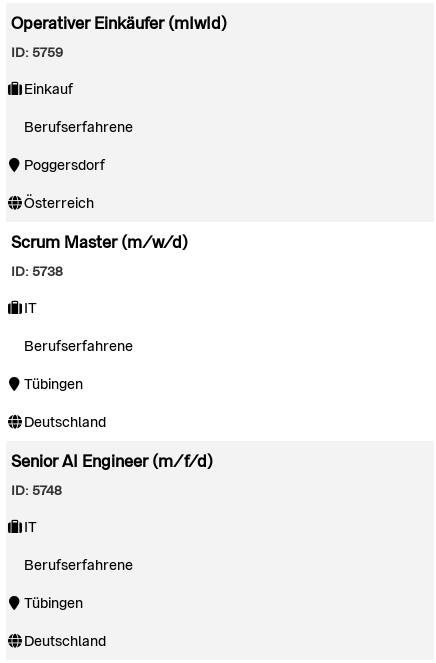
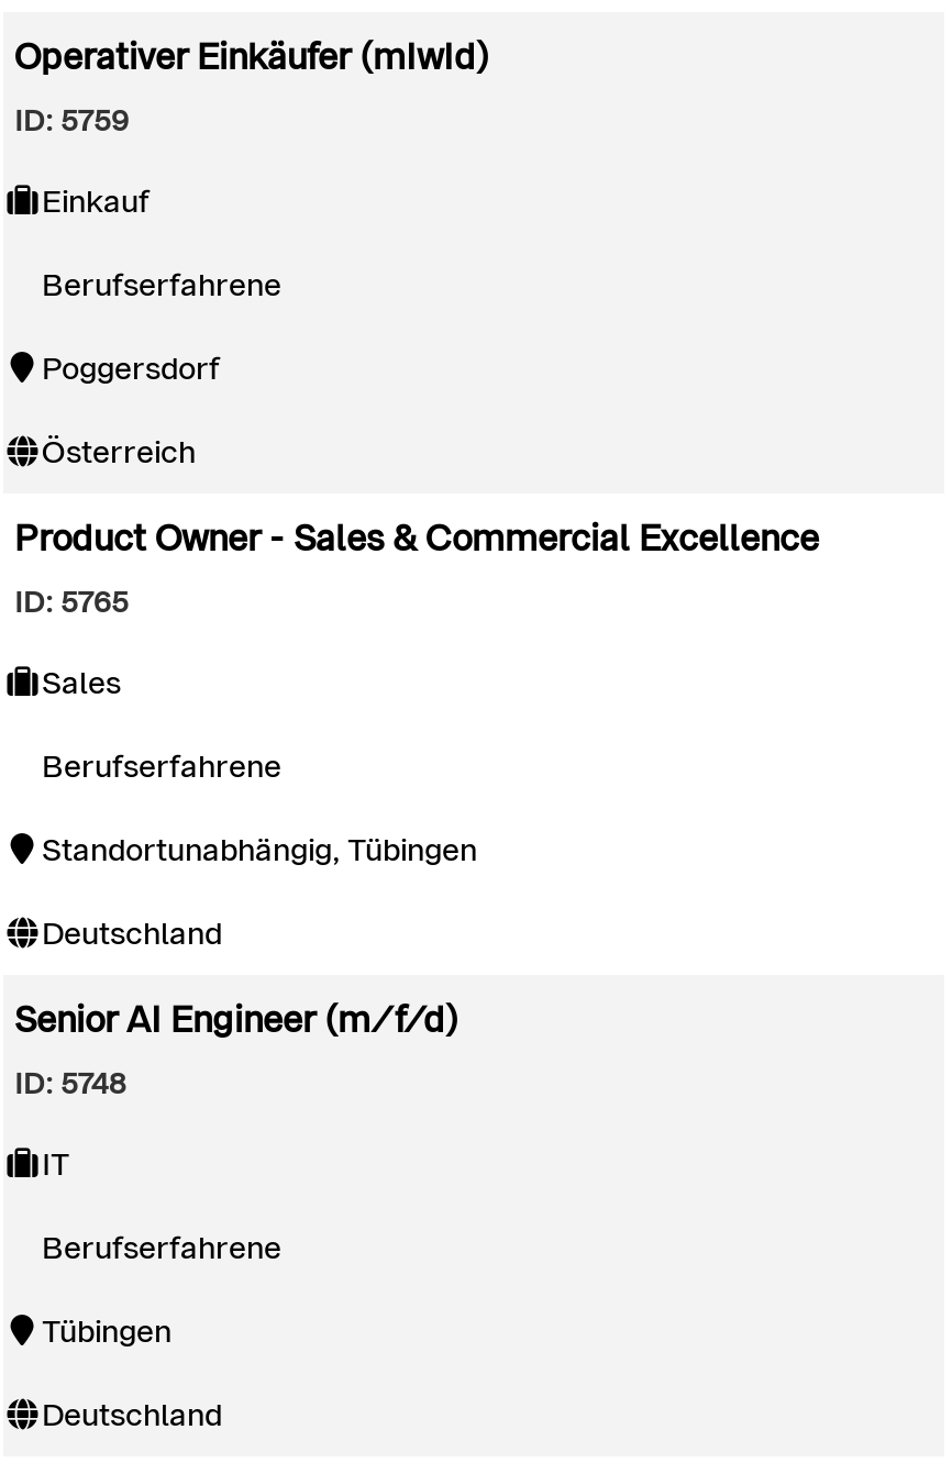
- Scrum Master (m/w/d)
+ Product Owner - Sales & Commercial Excellence

- ID: 5738
+ ID: 5765

- IT
+ Sales

- Tübingen
+ Standortunabhängig, Tübingen
